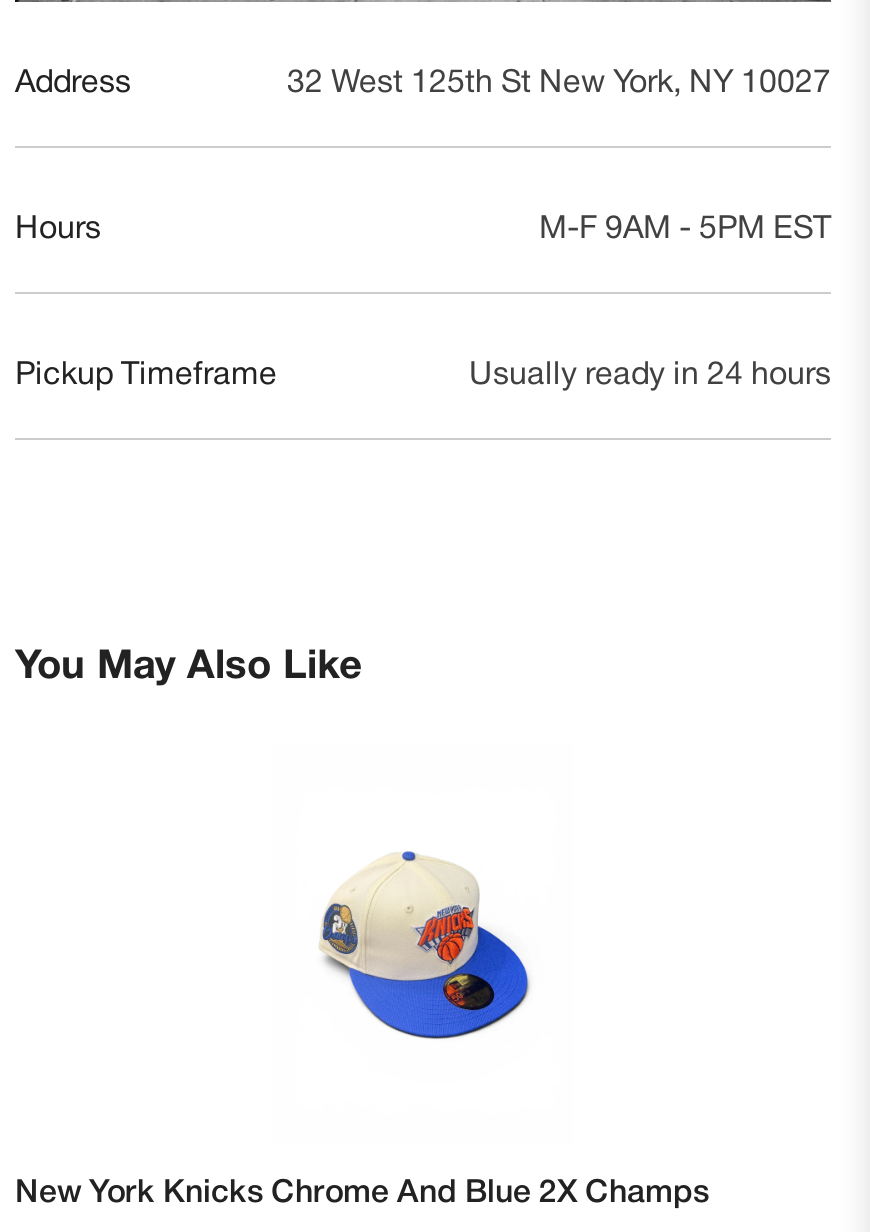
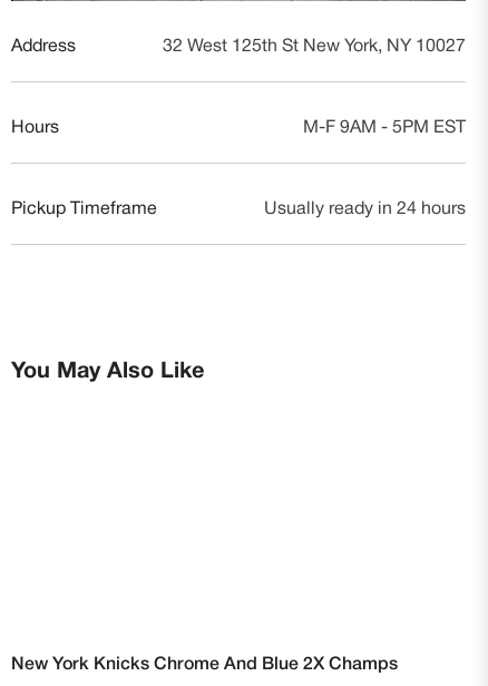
- [image]
